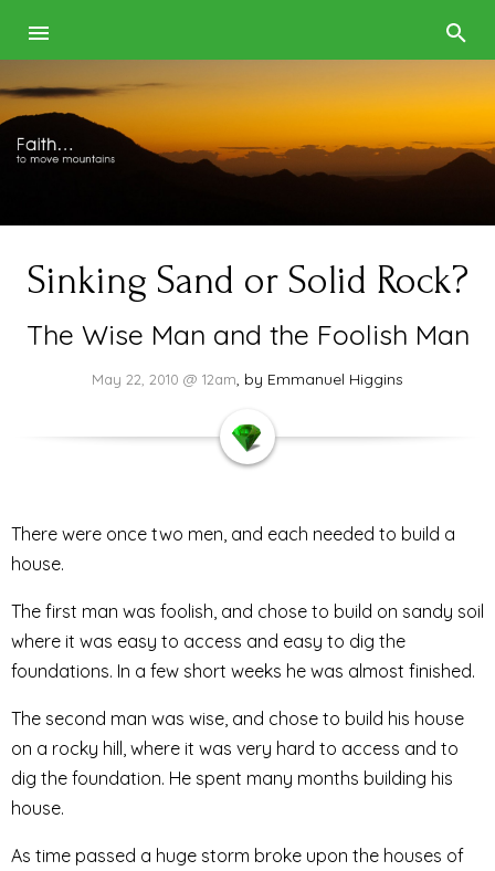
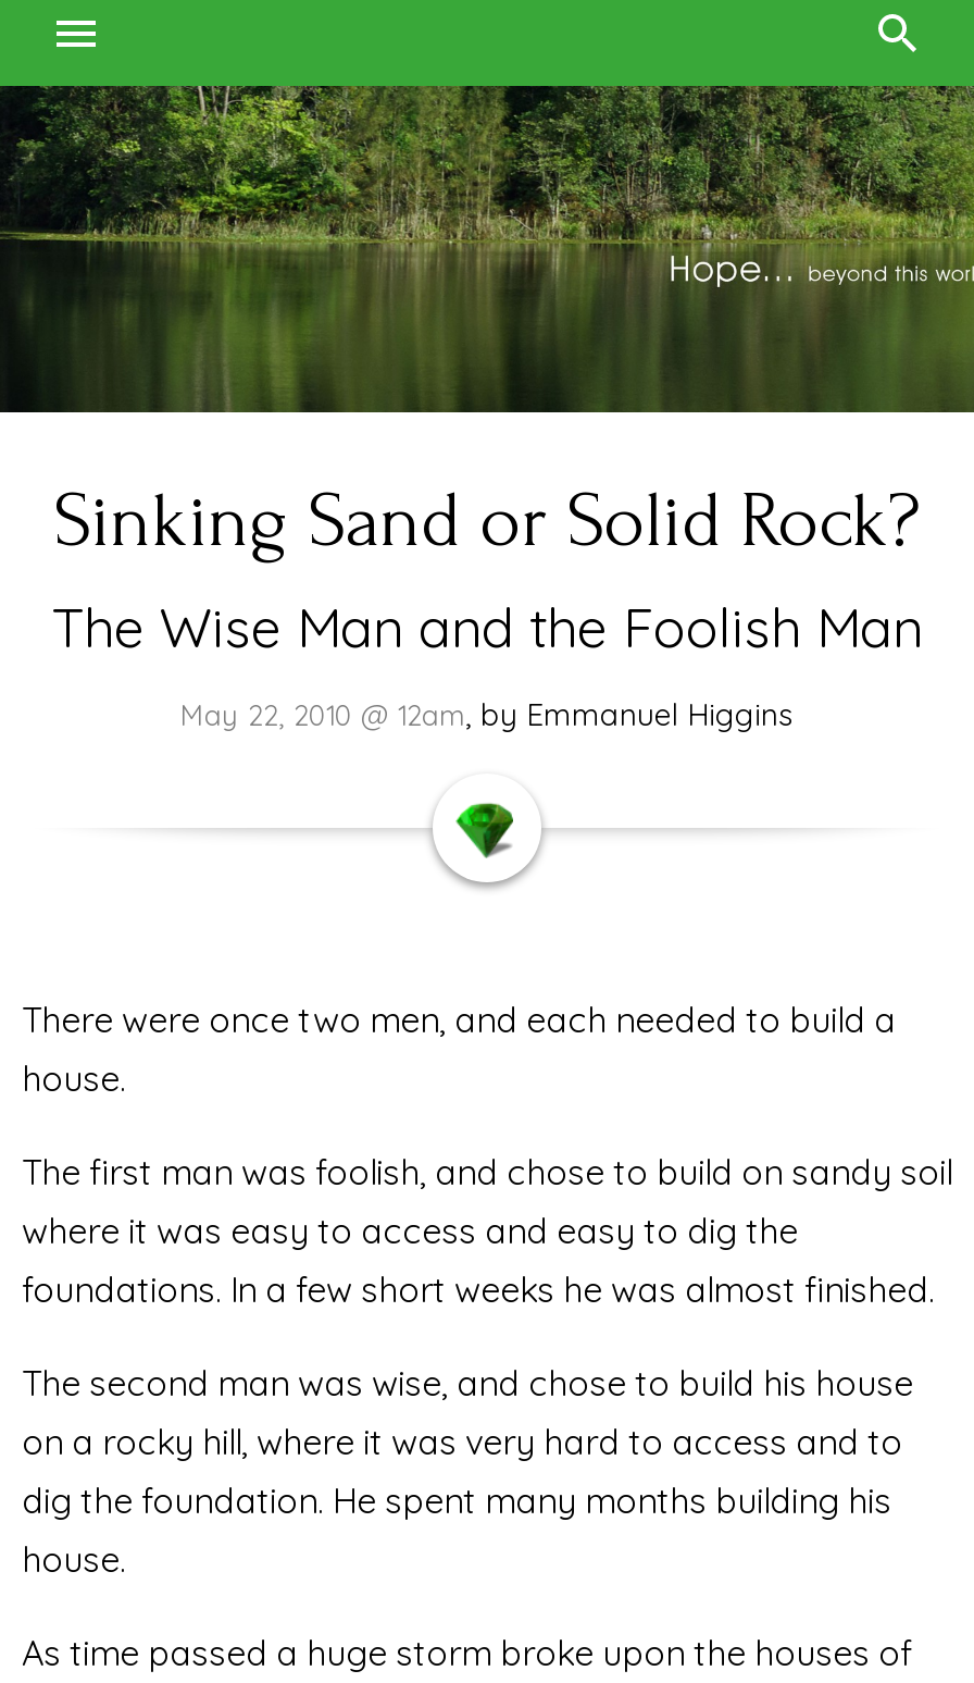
- [image]
+ [image]
